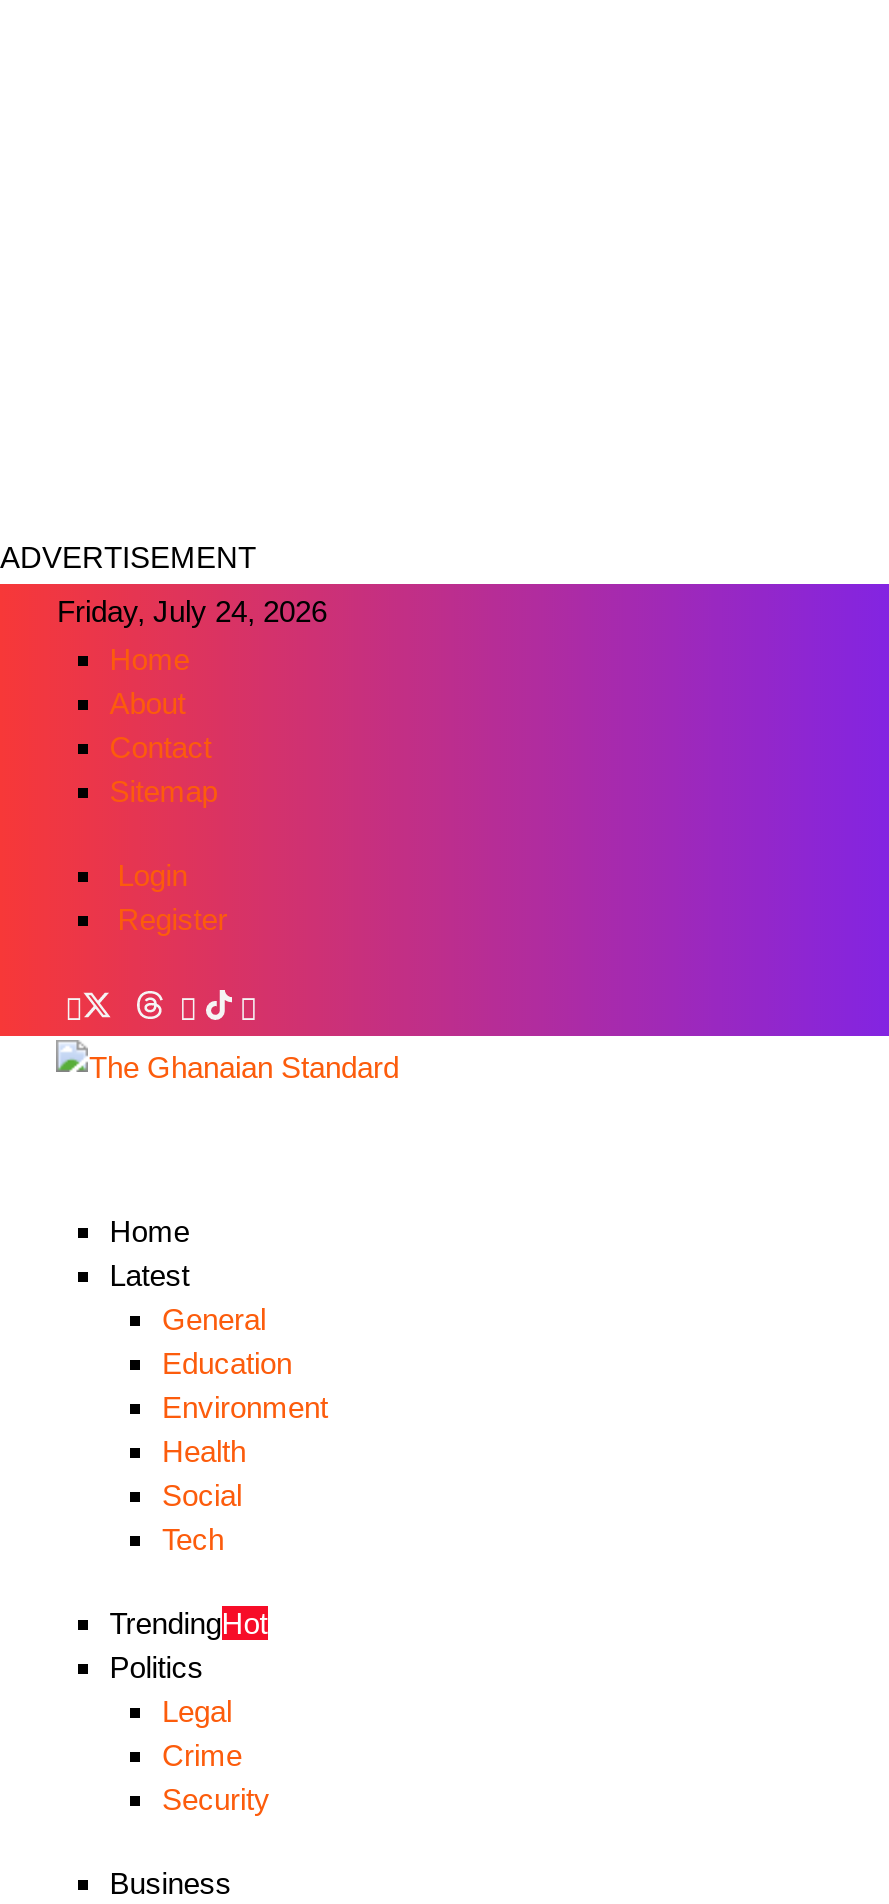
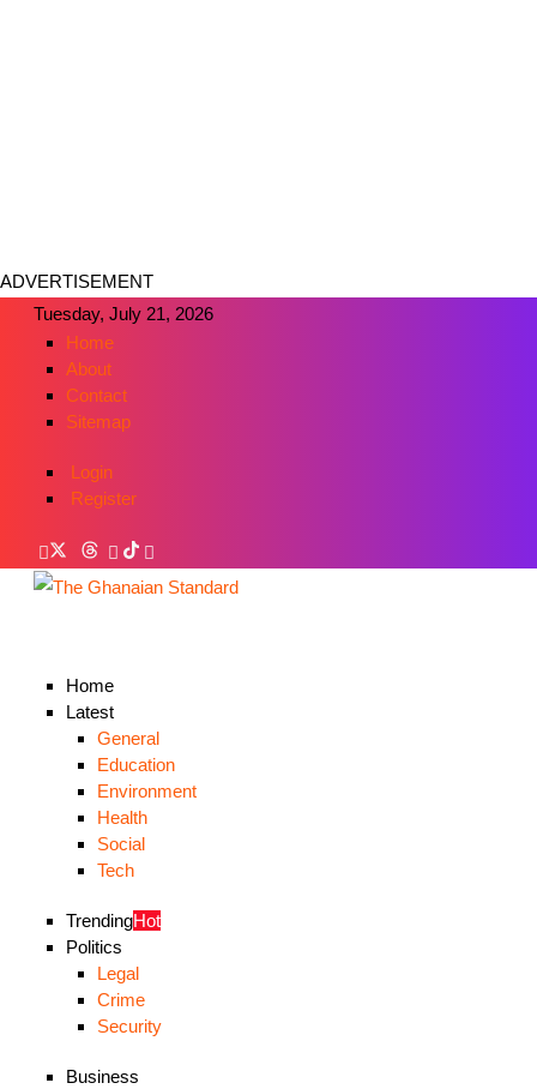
- Friday, July 24, 2026
+ Tuesday, July 21, 2026
